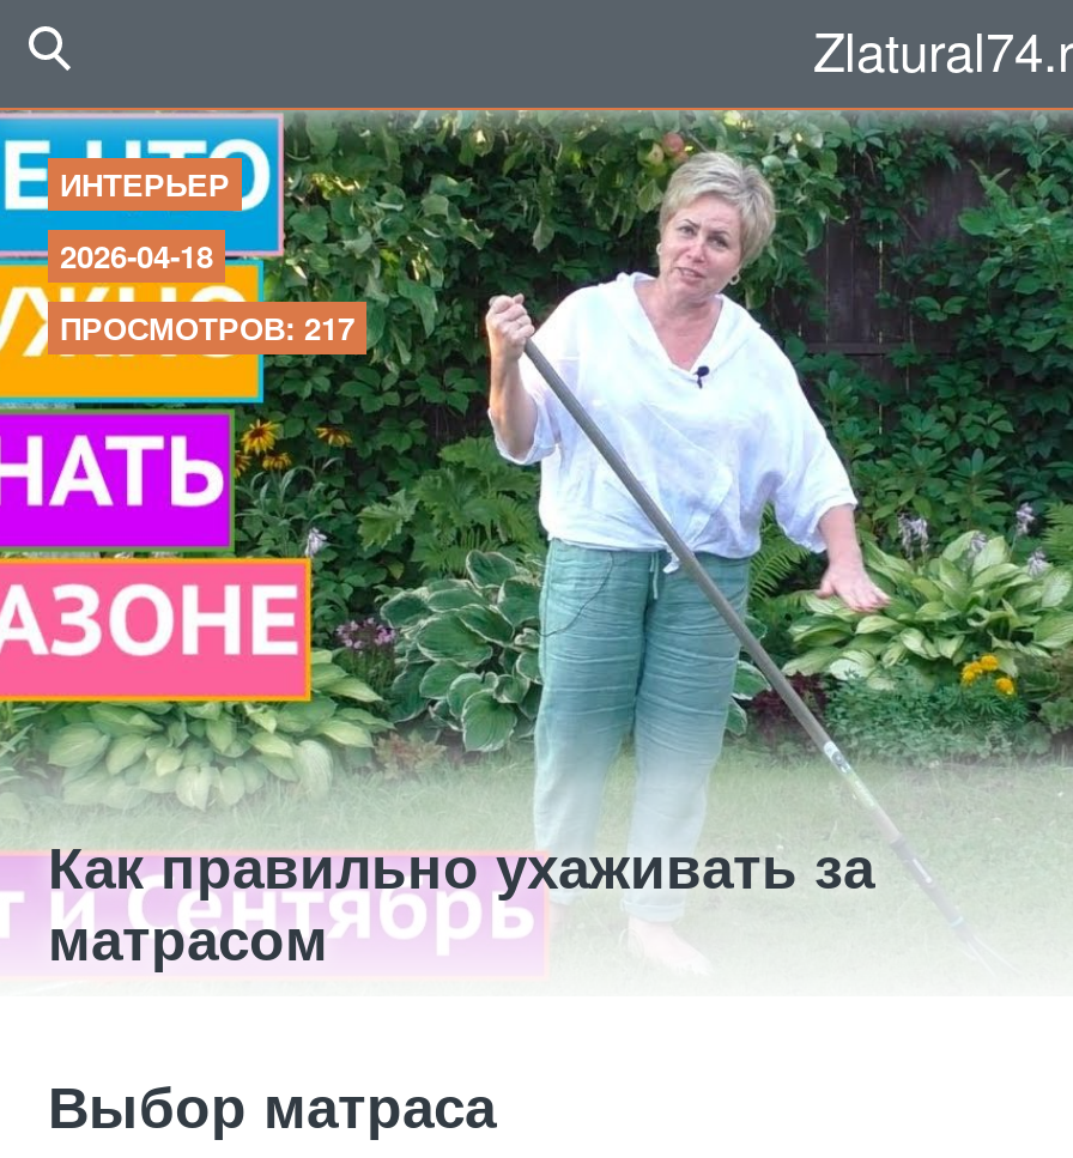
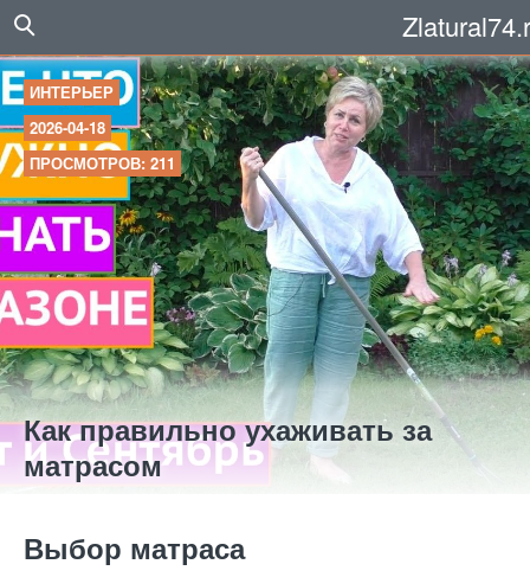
- ПРОСМОТРОВ: 217
+ ПРОСМОТРОВ: 211
